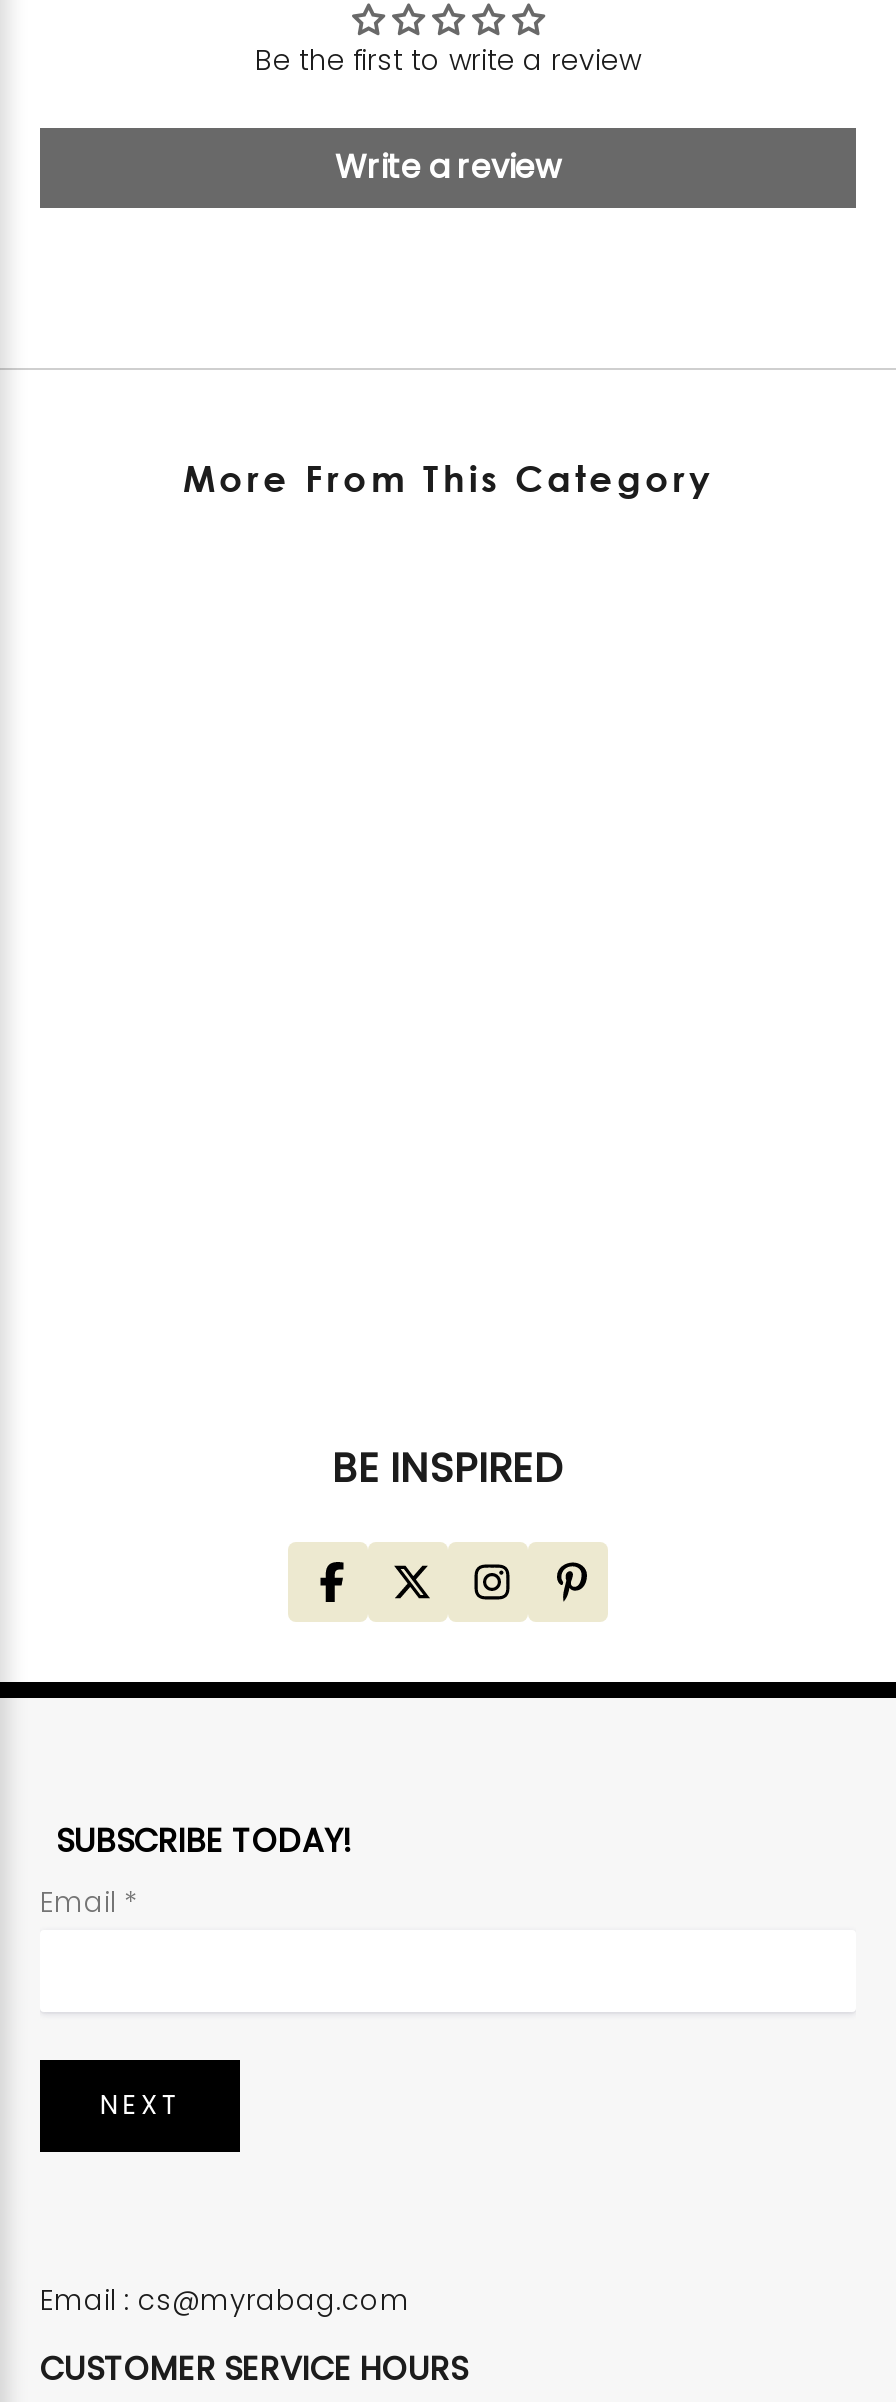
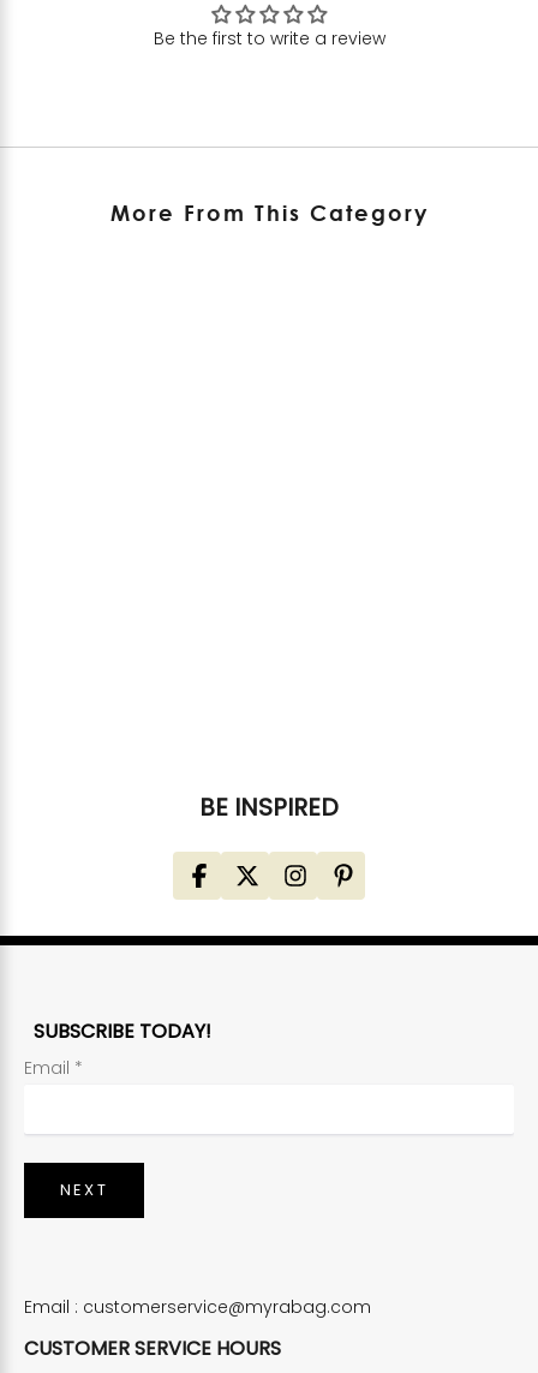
- Write a review

- Email : cs@myrabag.com
+ Email : customerservice@myrabag.com
